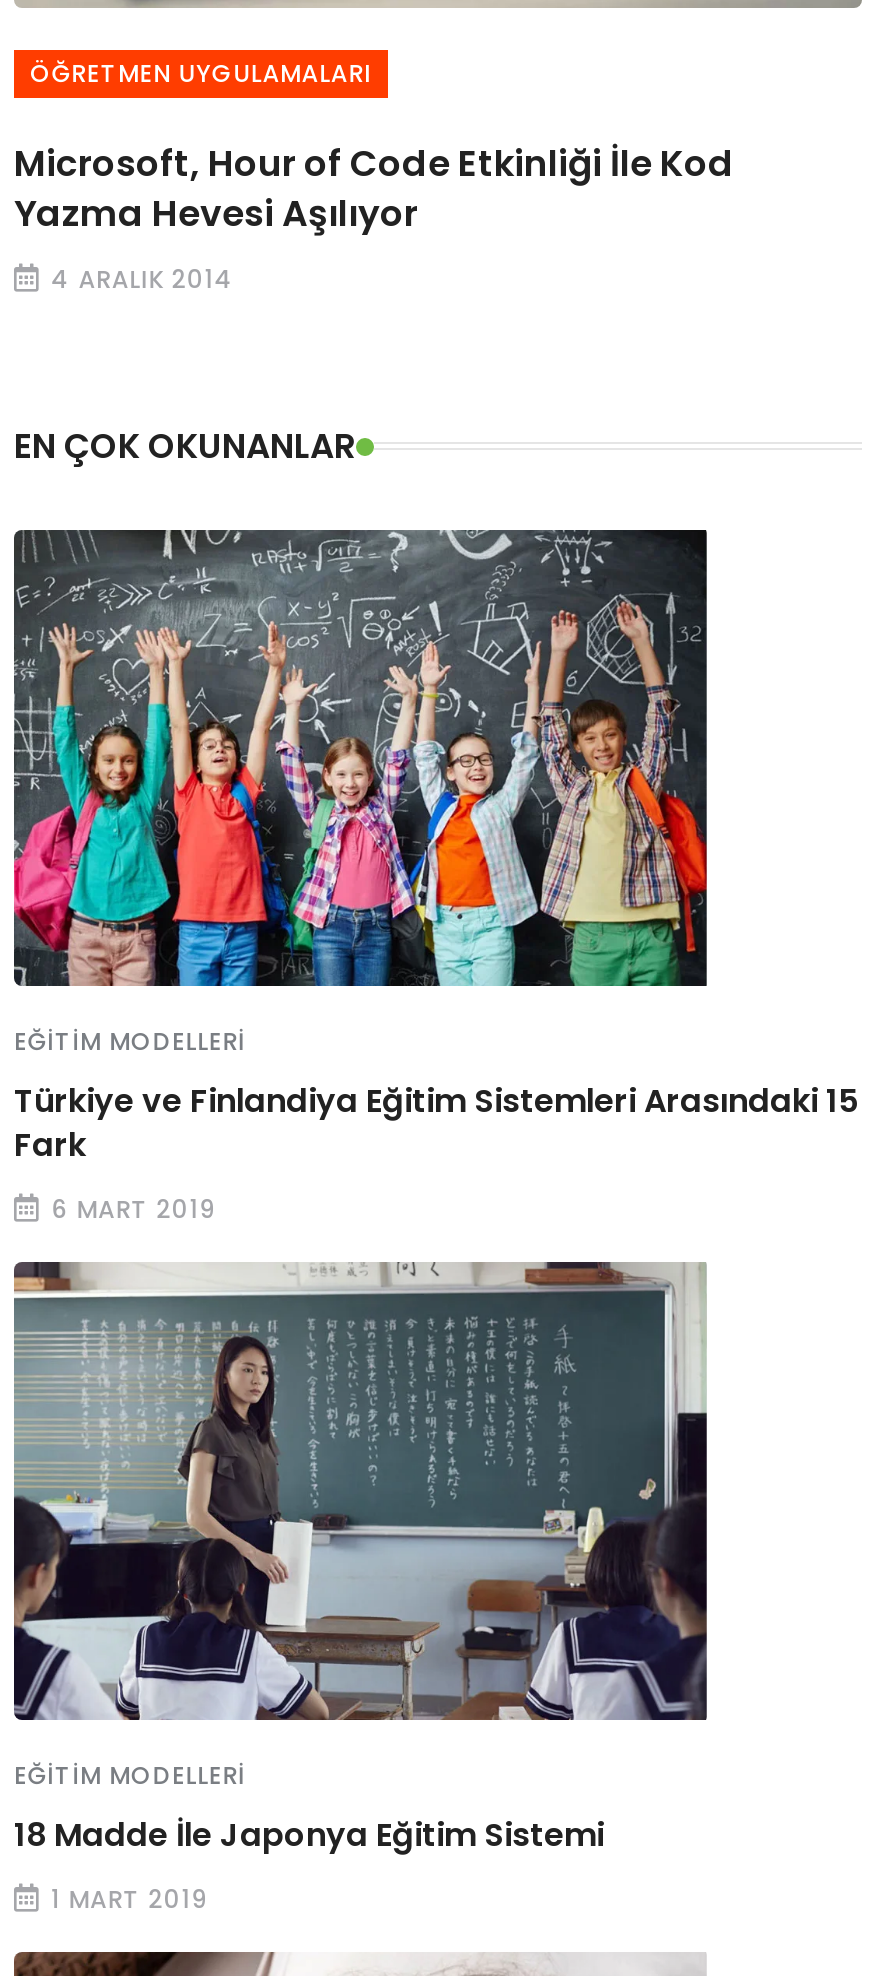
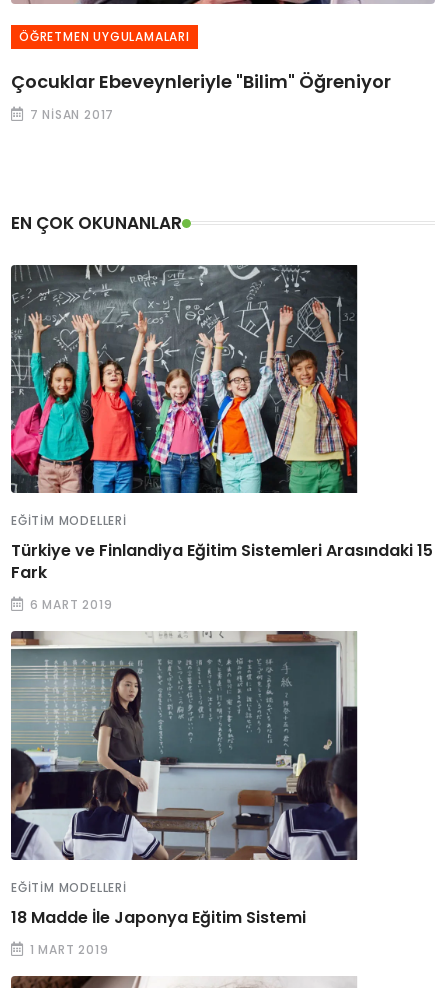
- Microsoft, Hour of Code Etkinliği İle Kod
- Yazma Hevesi Aşılıyor
+ Çocuklar Ebeveynleriyle "Bilim" Öğreniyor

- 4 ARALIK 2014
+ 7 NISAN 2017
